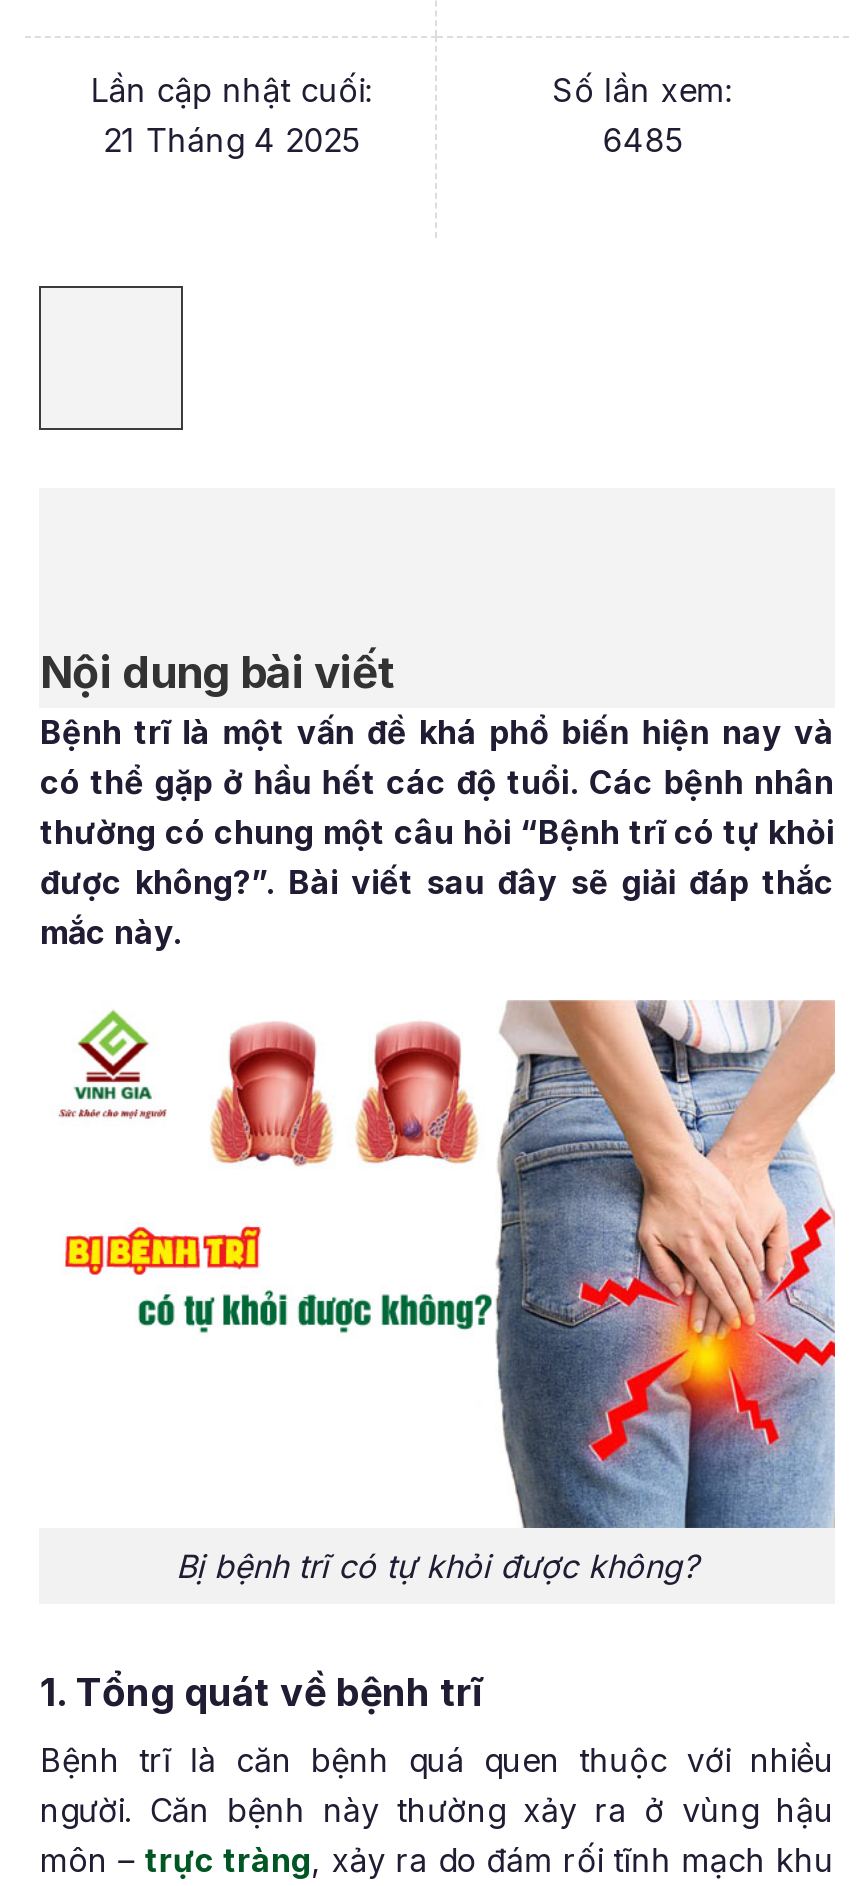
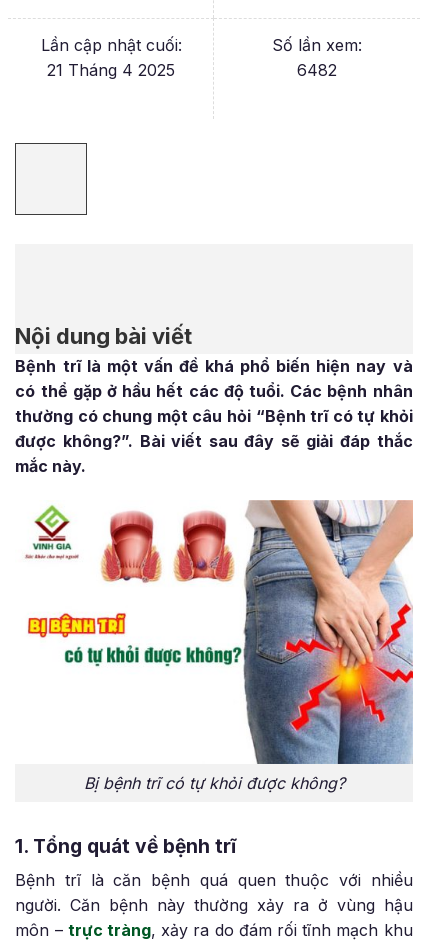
- 6485
+ 6482
